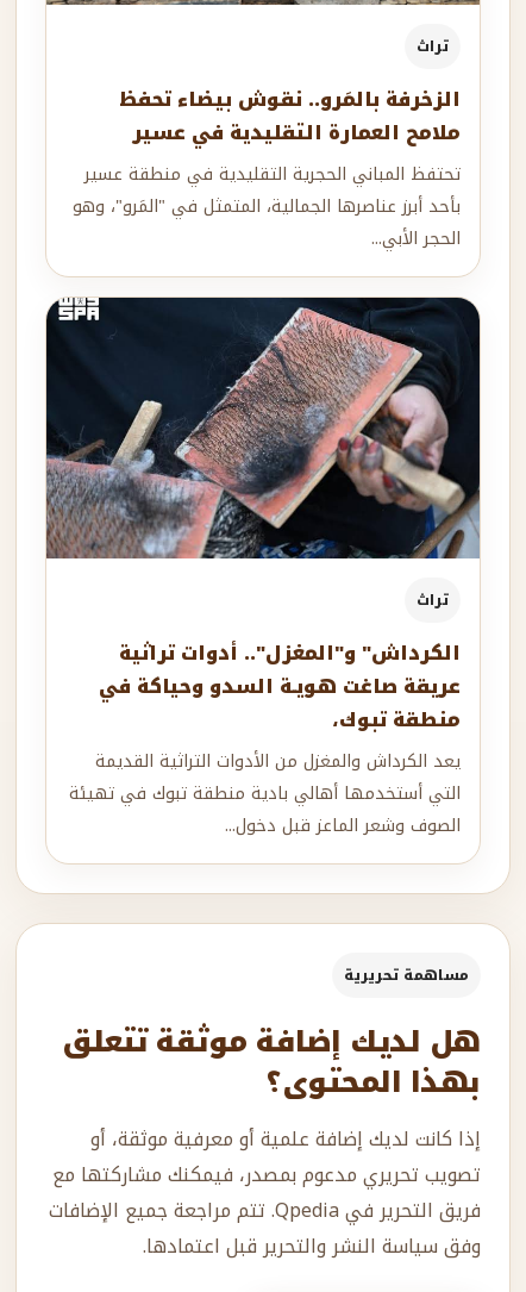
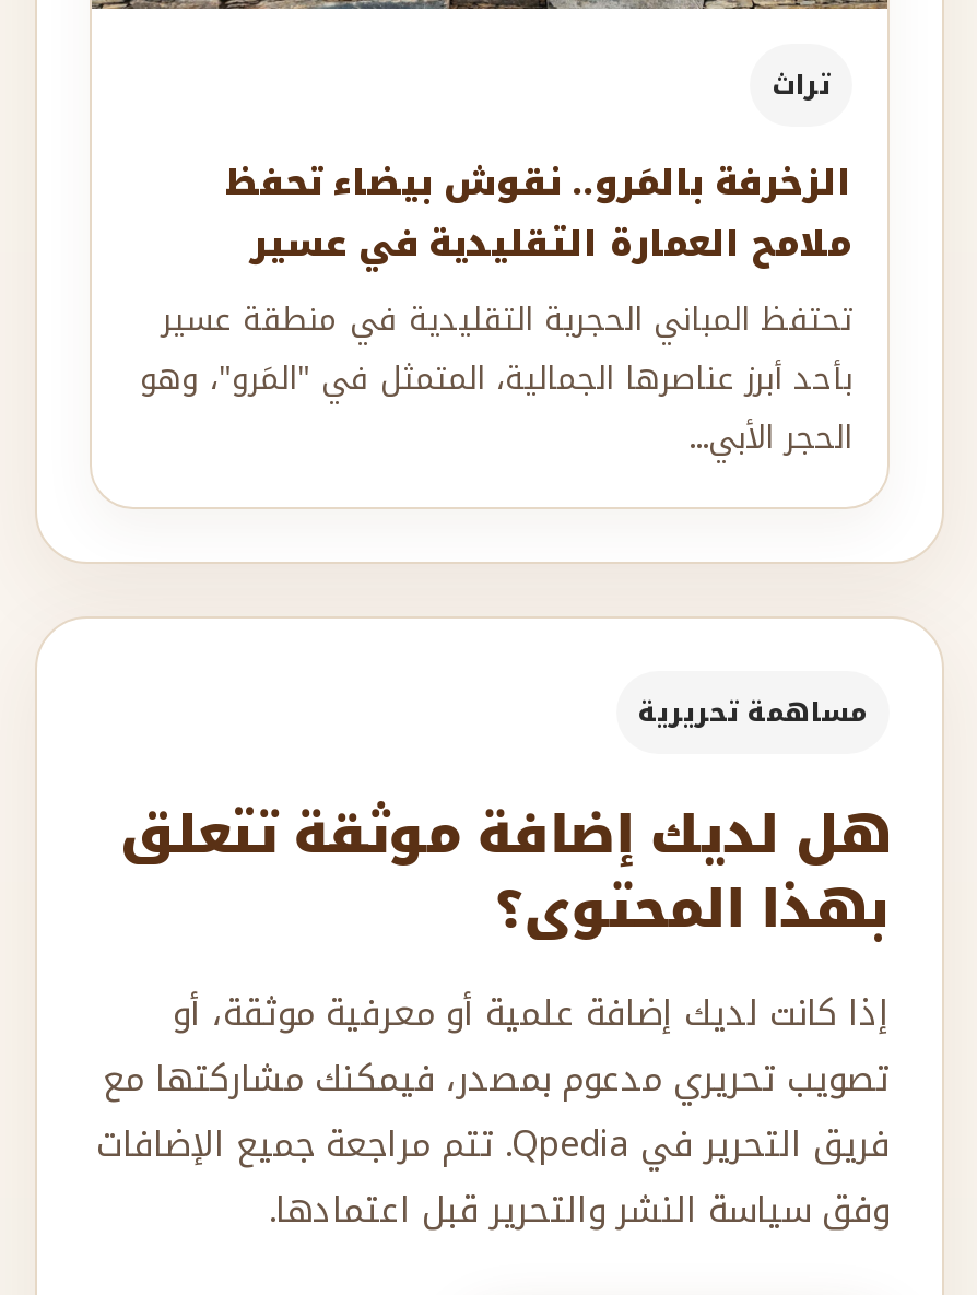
- [image]
- تراث
- الكرداش" و"المغزل".. أدوات تراثية
- عريقة صاغت هويـة السدو وحياكة في
- منطقة تبوك،
- يعد الكرداش والمغزل من الأدوات التراثية القديمة
- التي أستخدمها أهالي بادية منطقة تبوك في تهيئة
- الصوف وشعر الماعز قبل دخول...
